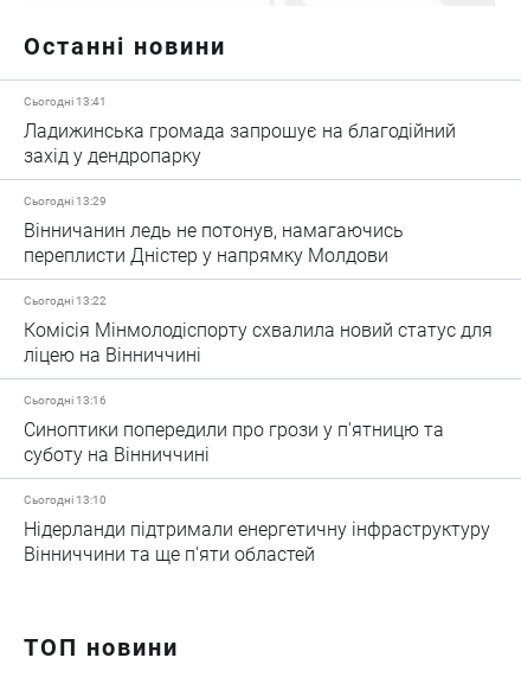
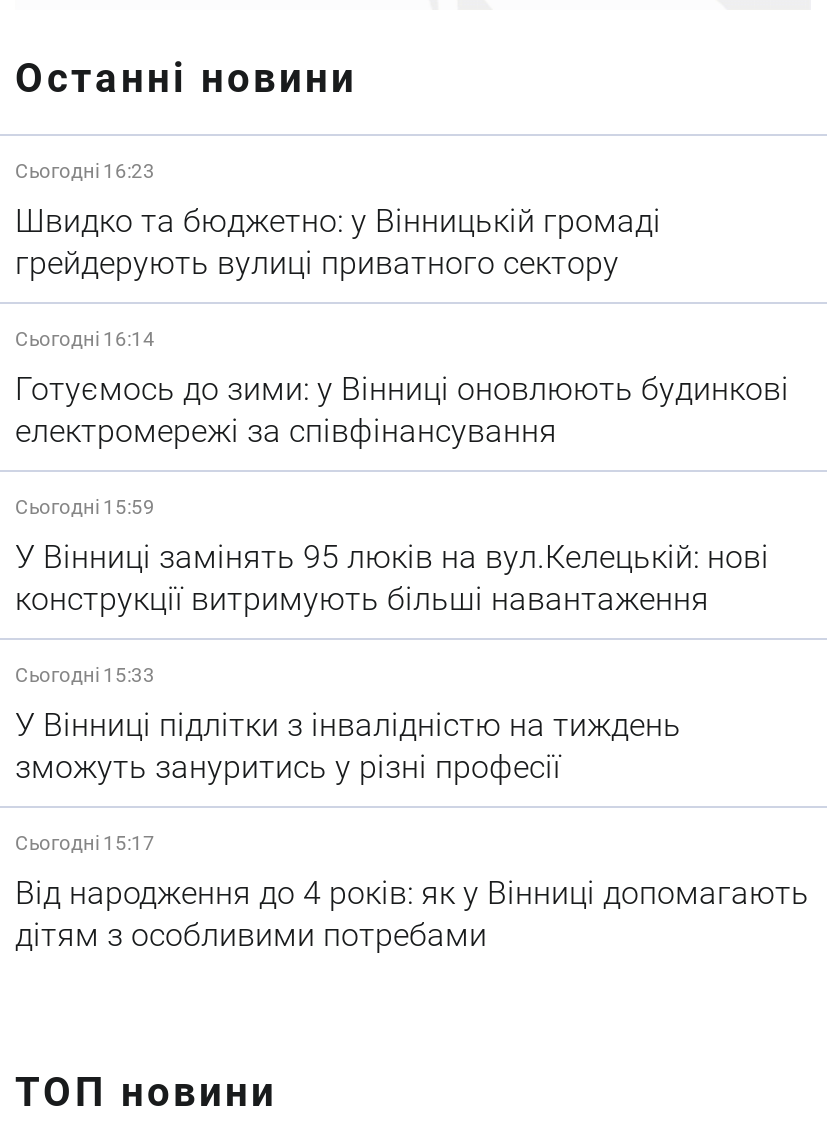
- Сьогодні 13:41
- Ладижинська громада запрошує на благодійний
- захід у дендропарку
+ Сьогодні 16:23
+ Швидко та бюджетно: у Вінницькій громаді
+ грейдерують вулиці приватного сектору

- Сьогодні 13:29
- Вінничанин ледь не потонув, намагаючись
- переплисти Дністер у напрямку Молдови
+ Сьогодні 16:14
+ Готуємось до зими: у Вінниці оновлюють будинкові
+ електромережі за співфінансування

- Сьогодні 13:22
- Комісія Мінмолодіспорту схвалила новий статус для
- ліцею на Вінниччині
+ Сьогодні 15:59
+ У Вінниці замінять 95 люків на вул.Келецькій: нові
+ конструкції витримують більші навантаження

- Сьогодні 13:16
- Синоптики попередили про грози у п'ятницю та
- суботу на Вінниччині
+ Сьогодні 15:33
+ У Вінниці підлітки з інвалідністю на тиждень
+ зможуть зануритись у різні професії

- Сьогодні 13:10
- Нідерланди підтримали енергетичну інфраструктуру
- Вінниччини та ще п'яти областей
+ Сьогодні 15:17
+ Від народження до 4 років: як у Вінниці допомагають
+ дітям з особливими потребами
